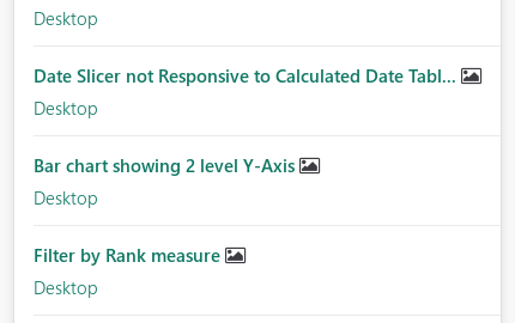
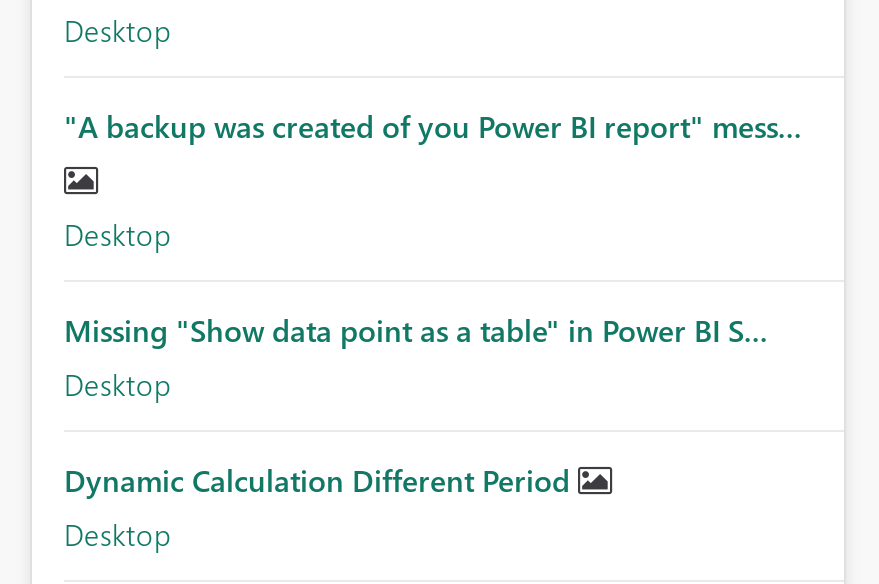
- Date Slicer not Responsive to Calculated Date Tabl...
+ "A backup was created of you Power BI report" mess...

- Bar chart showing 2 level Y-Axis
+ Missing "Show data point as a table" in Power BI S...

- Filter by Rank measure
+ Dynamic Calculation Different Period
